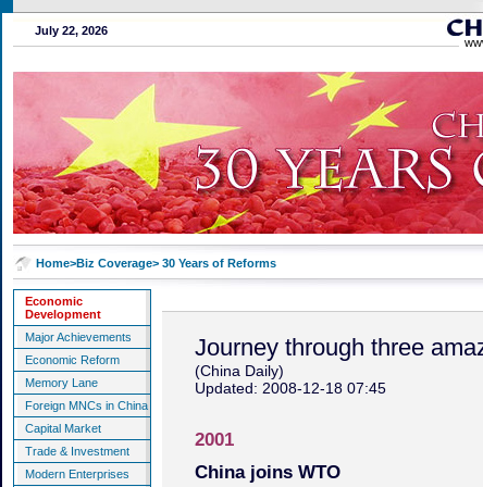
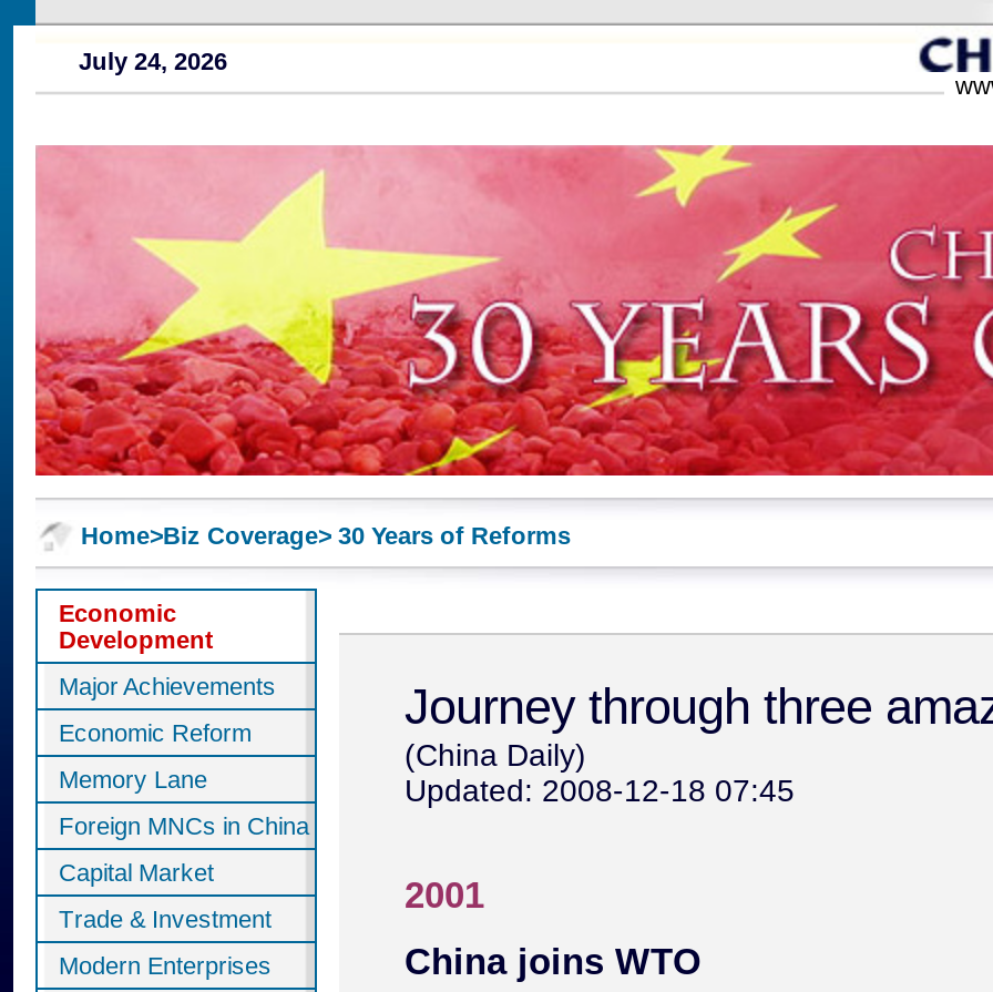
- July 22, 2026
+ July 24, 2026
